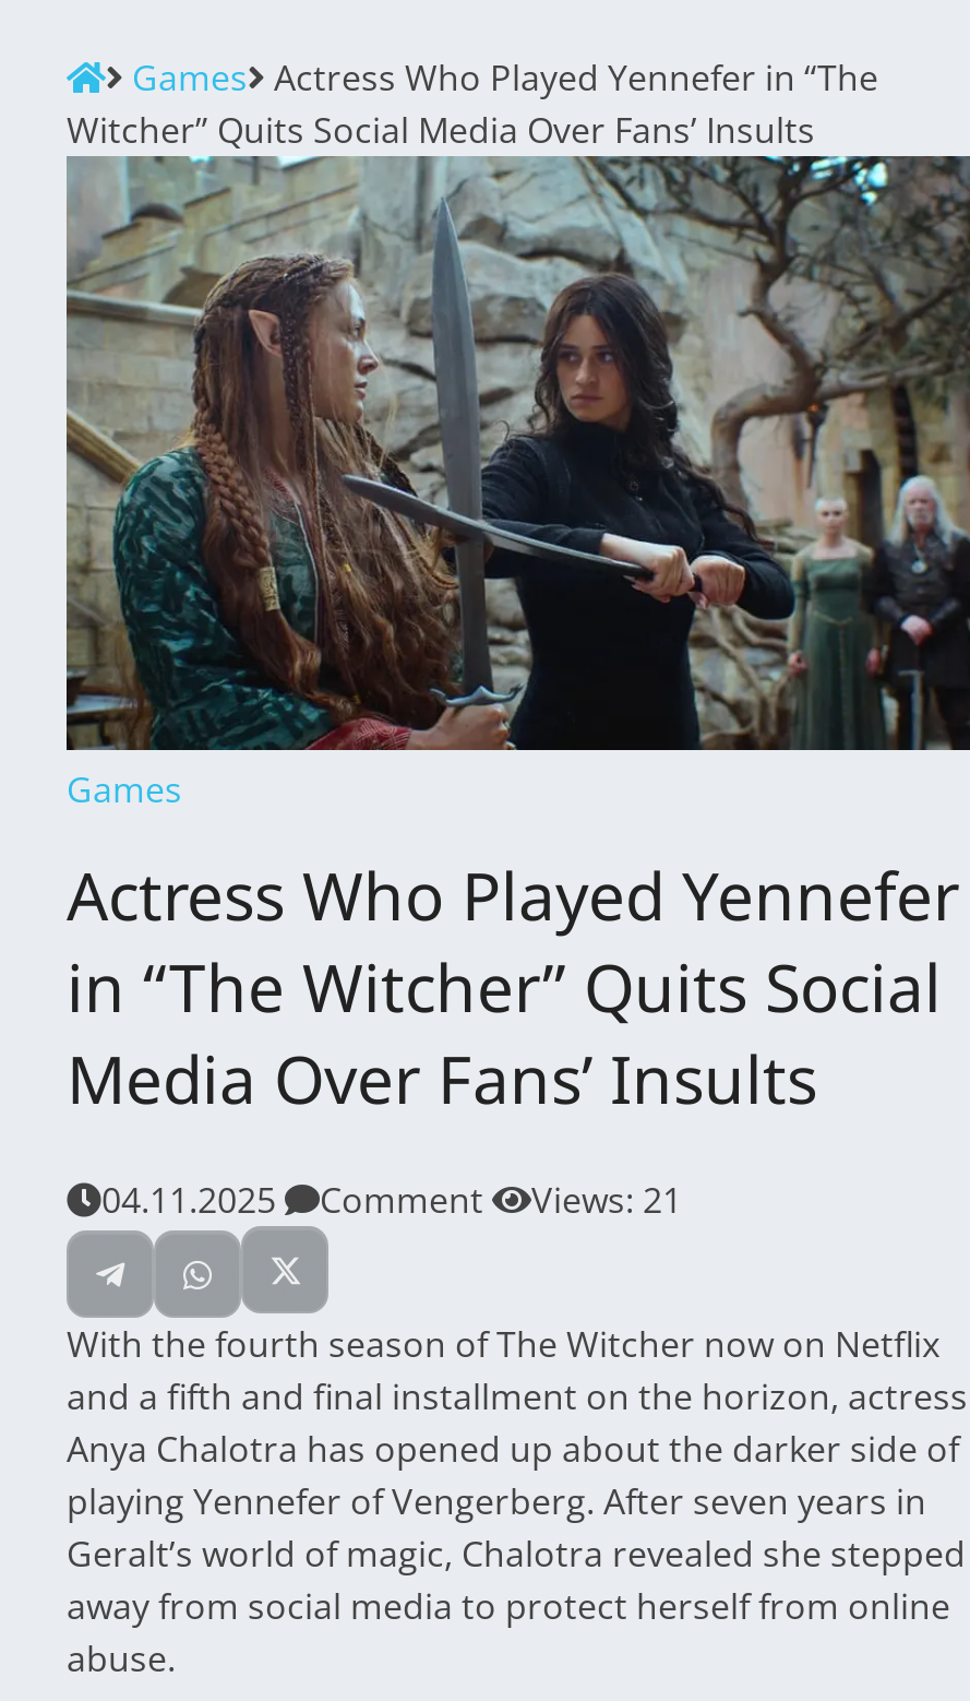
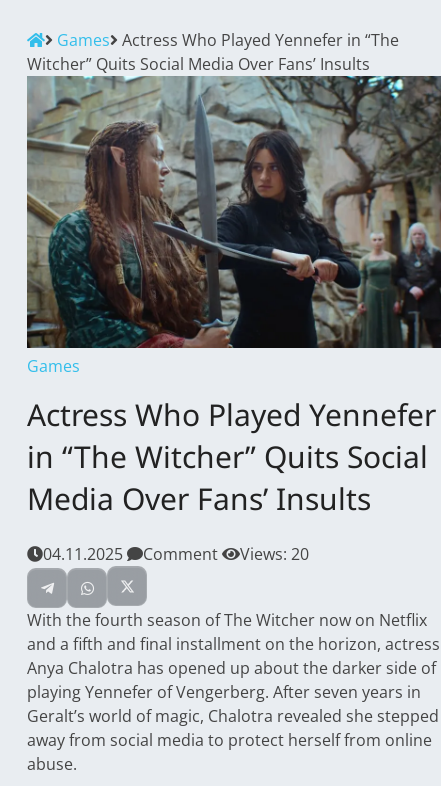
- 04.11.2025 Comment Views: 21
+ 04.11.2025 Comment Views: 20
